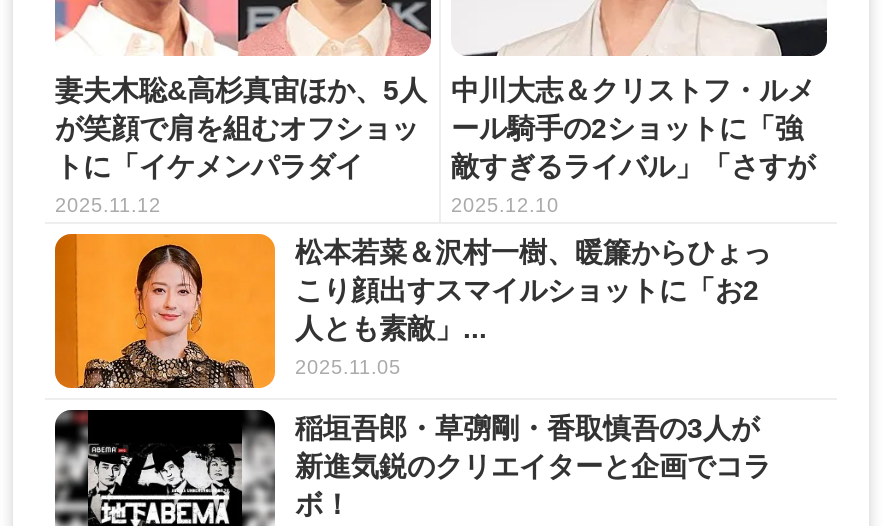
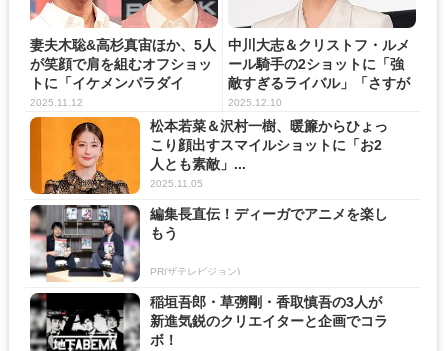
+ [image]
+ 編集長直伝！ディーガでアニメを楽し
+ もう
+ PR(ザテレビジョン)
